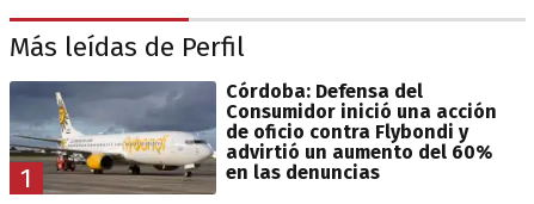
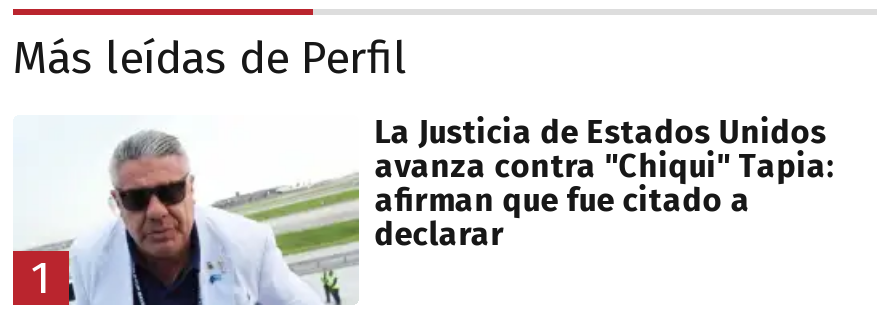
- [image]
- Córdoba: Defensa del
- Consumidor inició una acción
- de oficio contra Flybondi y
- advirtió un aumento del 60%
- en las denuncias
+ [image]
+ La Justicia de Estados Unidos
+ avanza contra "Chiqui" Tapia:
+ afirman que fue citado a
+ declarar
